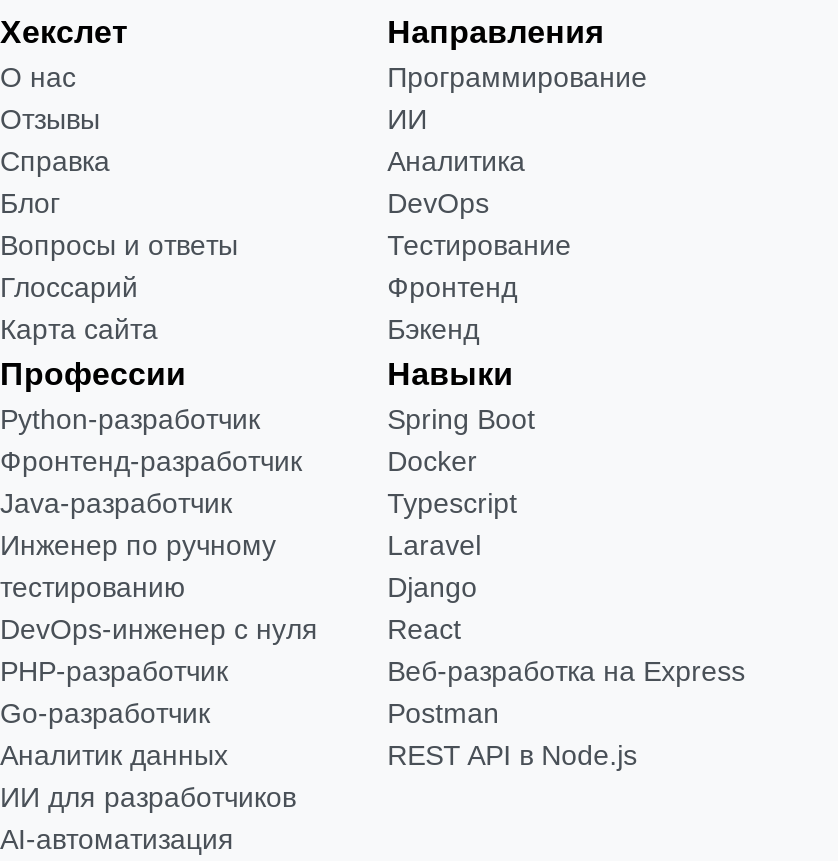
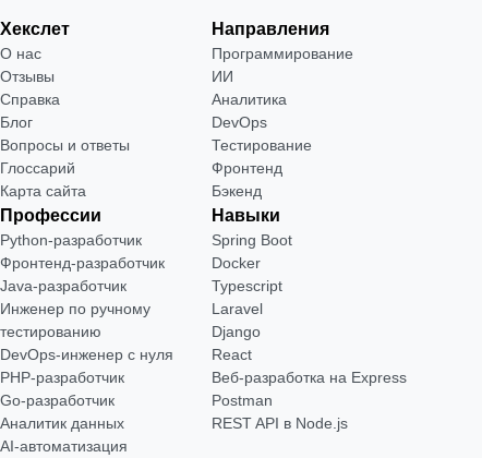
- ИИ для разработчиков
